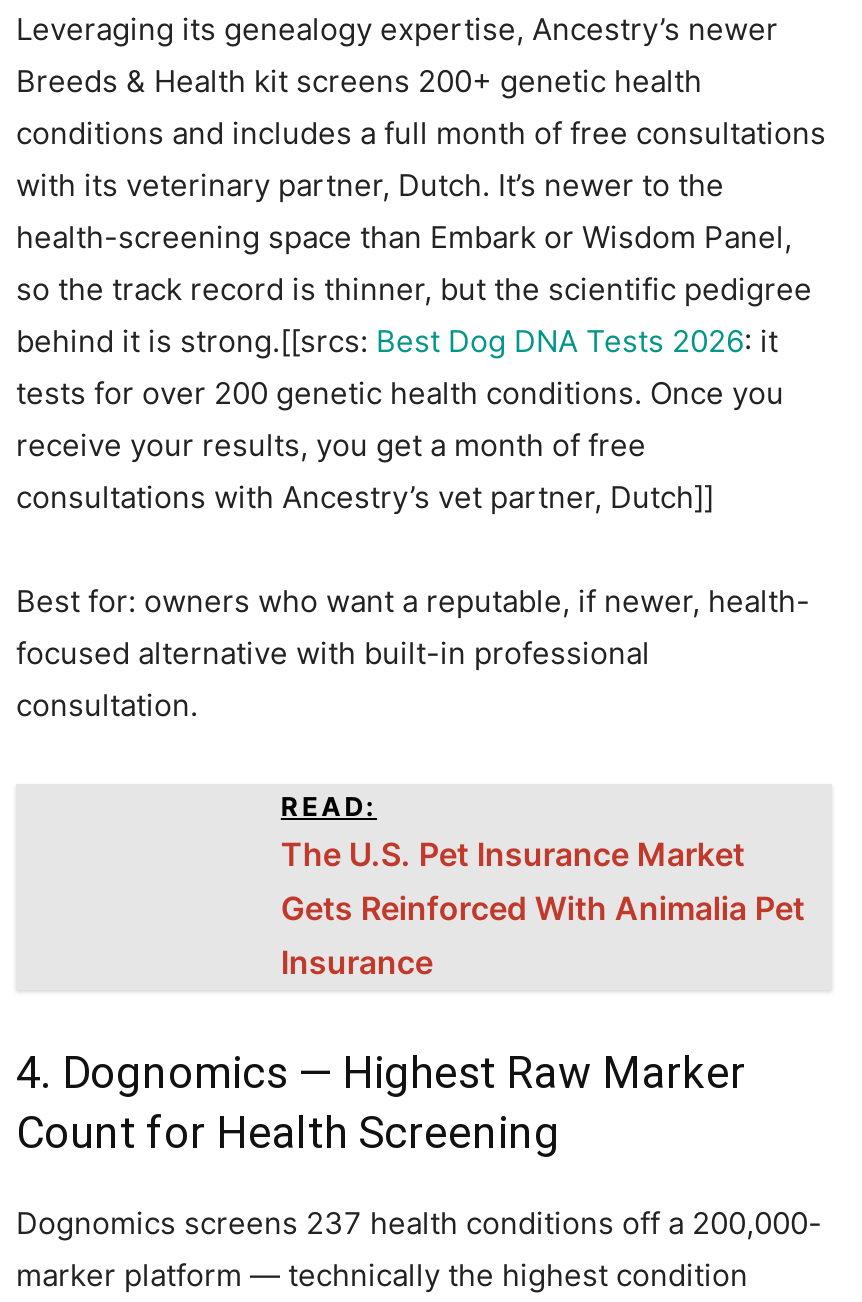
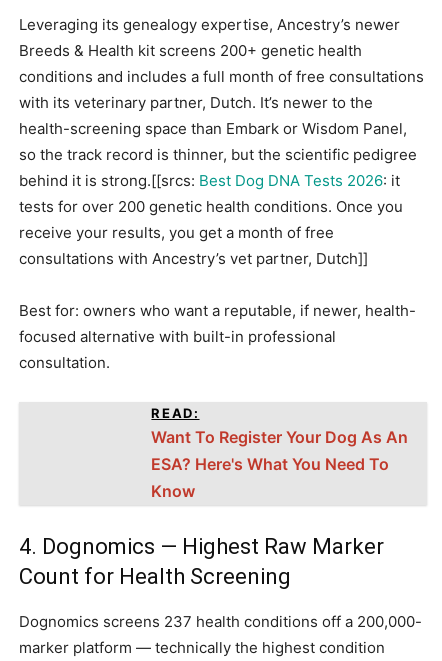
- The U.S. Pet Insurance Market
- Gets Reinforced With Animalia Pet
- Insurance
+ Want To Register Your Dog As An
+ ESA? Here's What You Need To
+ Know
